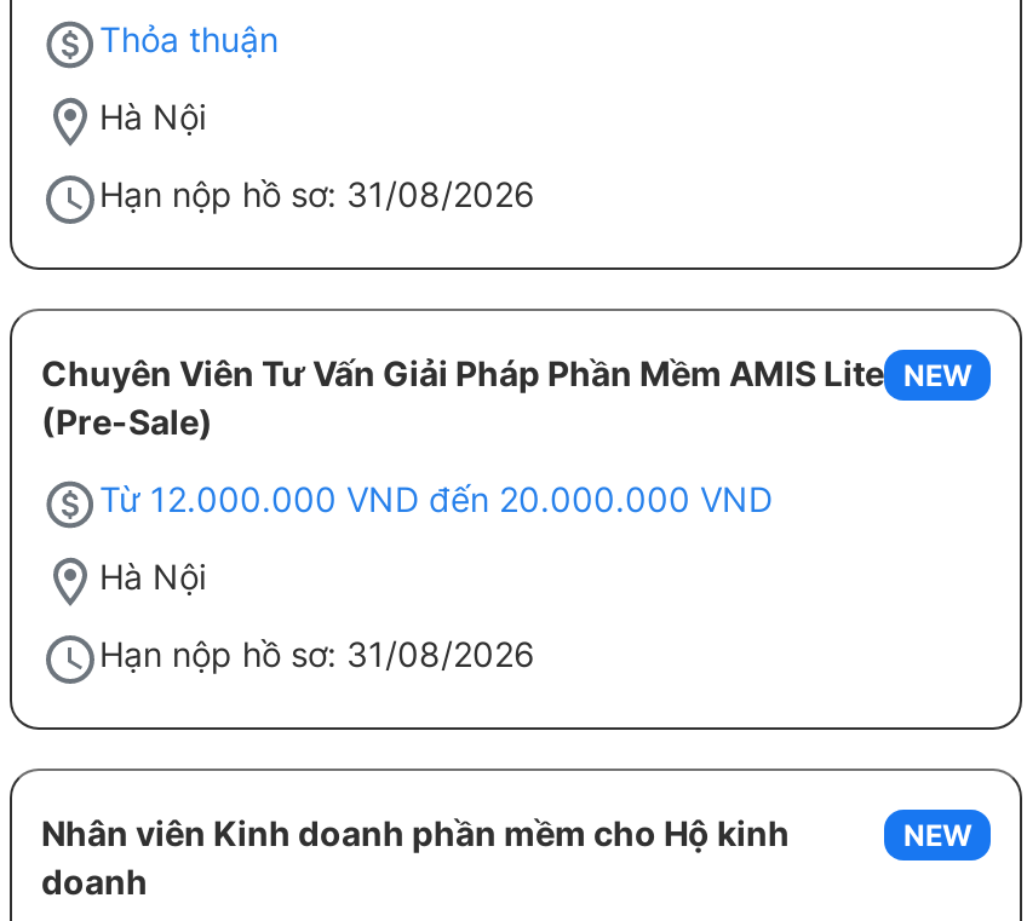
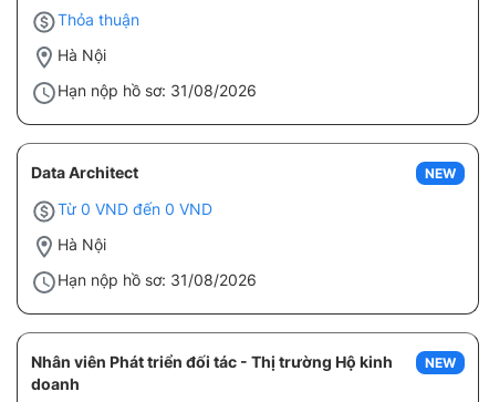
- Chuyên Viên Tư Vấn Giải Pháp Phần Mềm AMIS Lite
- (Pre-Sale)
+ Data Architect

- Từ 12.000.000 VND đến 20.000.000 VND
+ Từ 0 VND đến 0 VND

- Nhân viên Kinh doanh phần mềm cho Hộ kinh
+ Nhân viên Phát triển đối tác - Thị trường Hộ kinh
